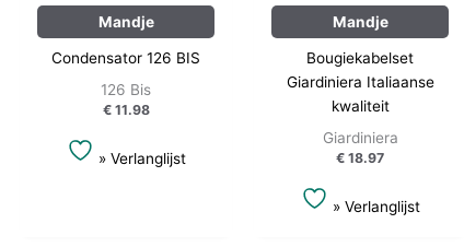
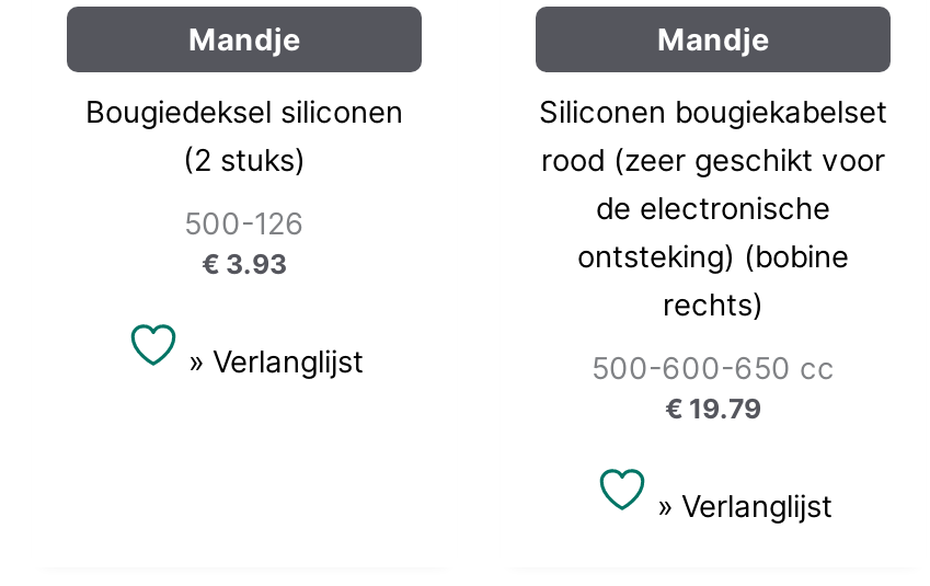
- Condensator 126 BIS
+ Bougiedeksel siliconen
+ (2 stuks)

- Bougiekabelset
- Giardiniera Italiaanse
- kwaliteit
+ Siliconen bougiekabelset
+ rood (zeer geschikt voor
+ de electronische
+ ontsteking) (bobine
+ rechts)

- 126 Bis
- €11.98
+ 500-126
+ €3.93

- Giardiniera
- €18.97
+ 500-600-650 cc
+ €19.79
